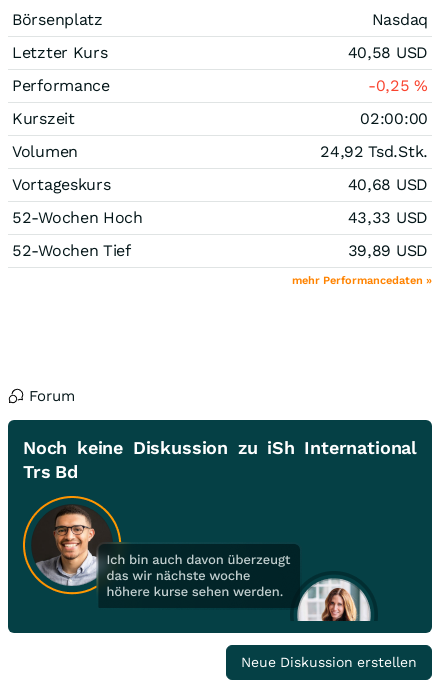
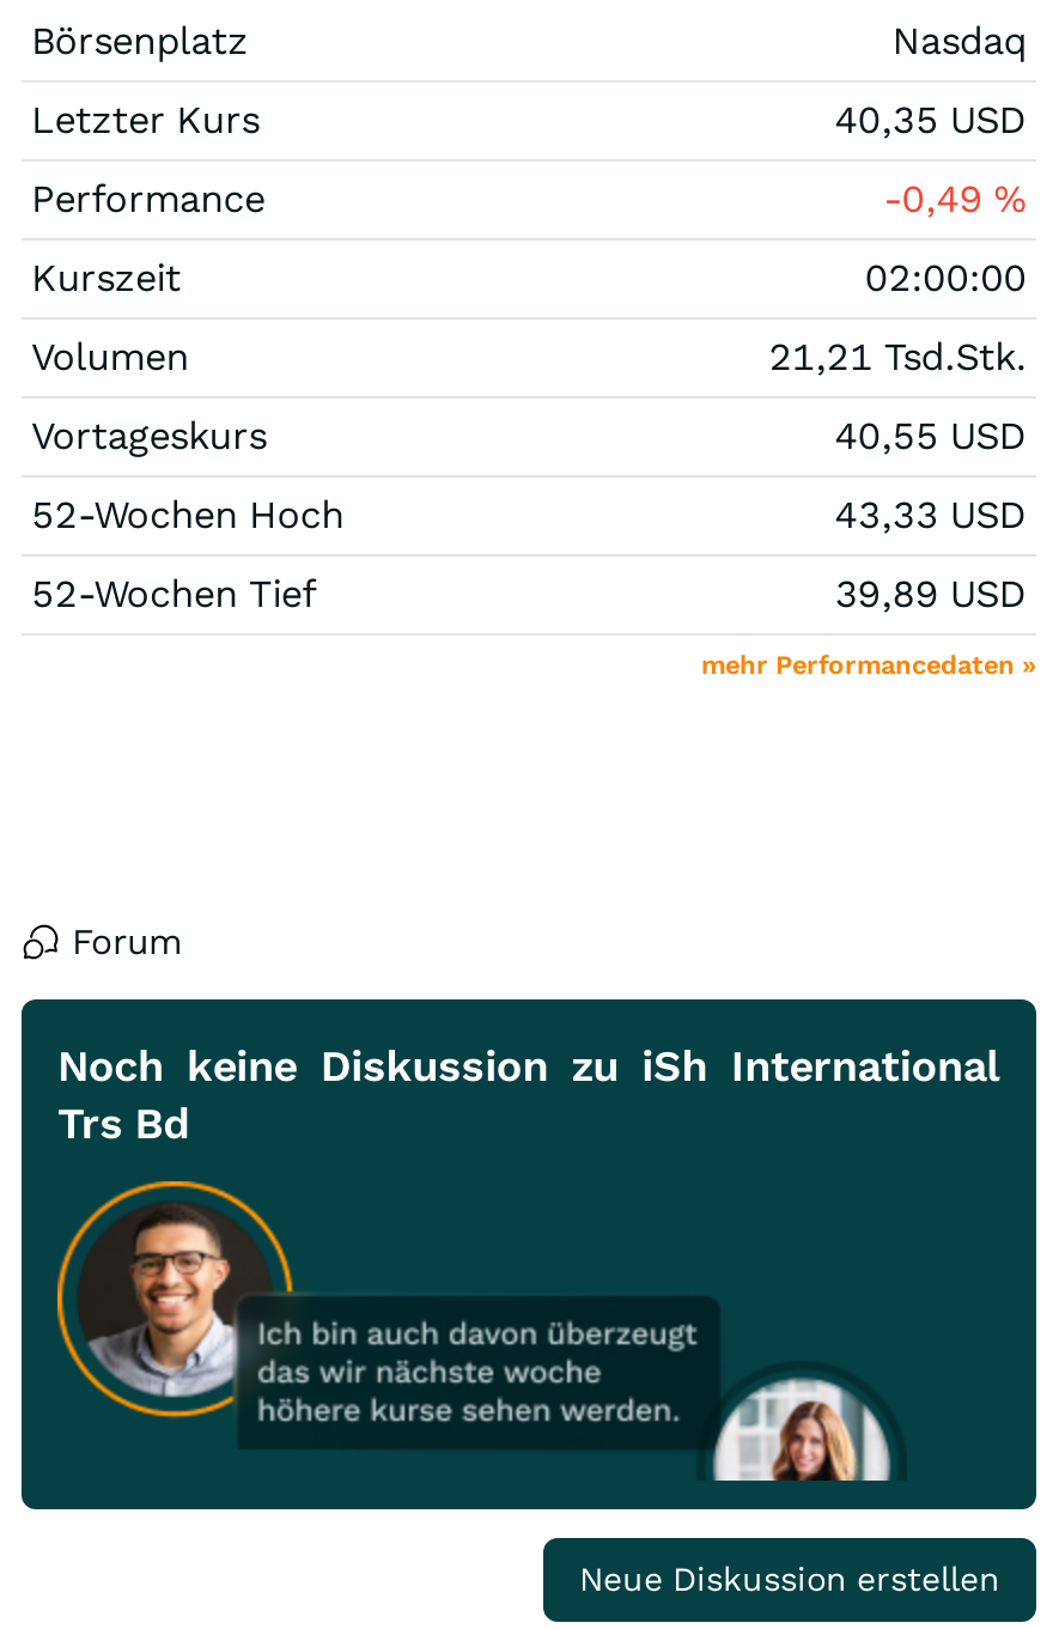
- 40,58 USD
+ 40,35 USD

- -0,25%
+ -0,49%

- 24,92 Tsd.Stk.
+ 21,21 Tsd.Stk.

- 40,68 USD
+ 40,55 USD
